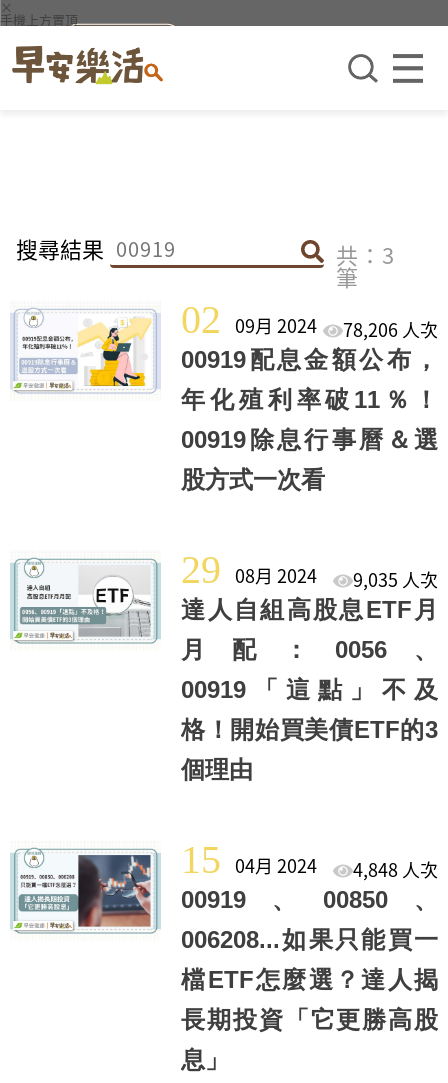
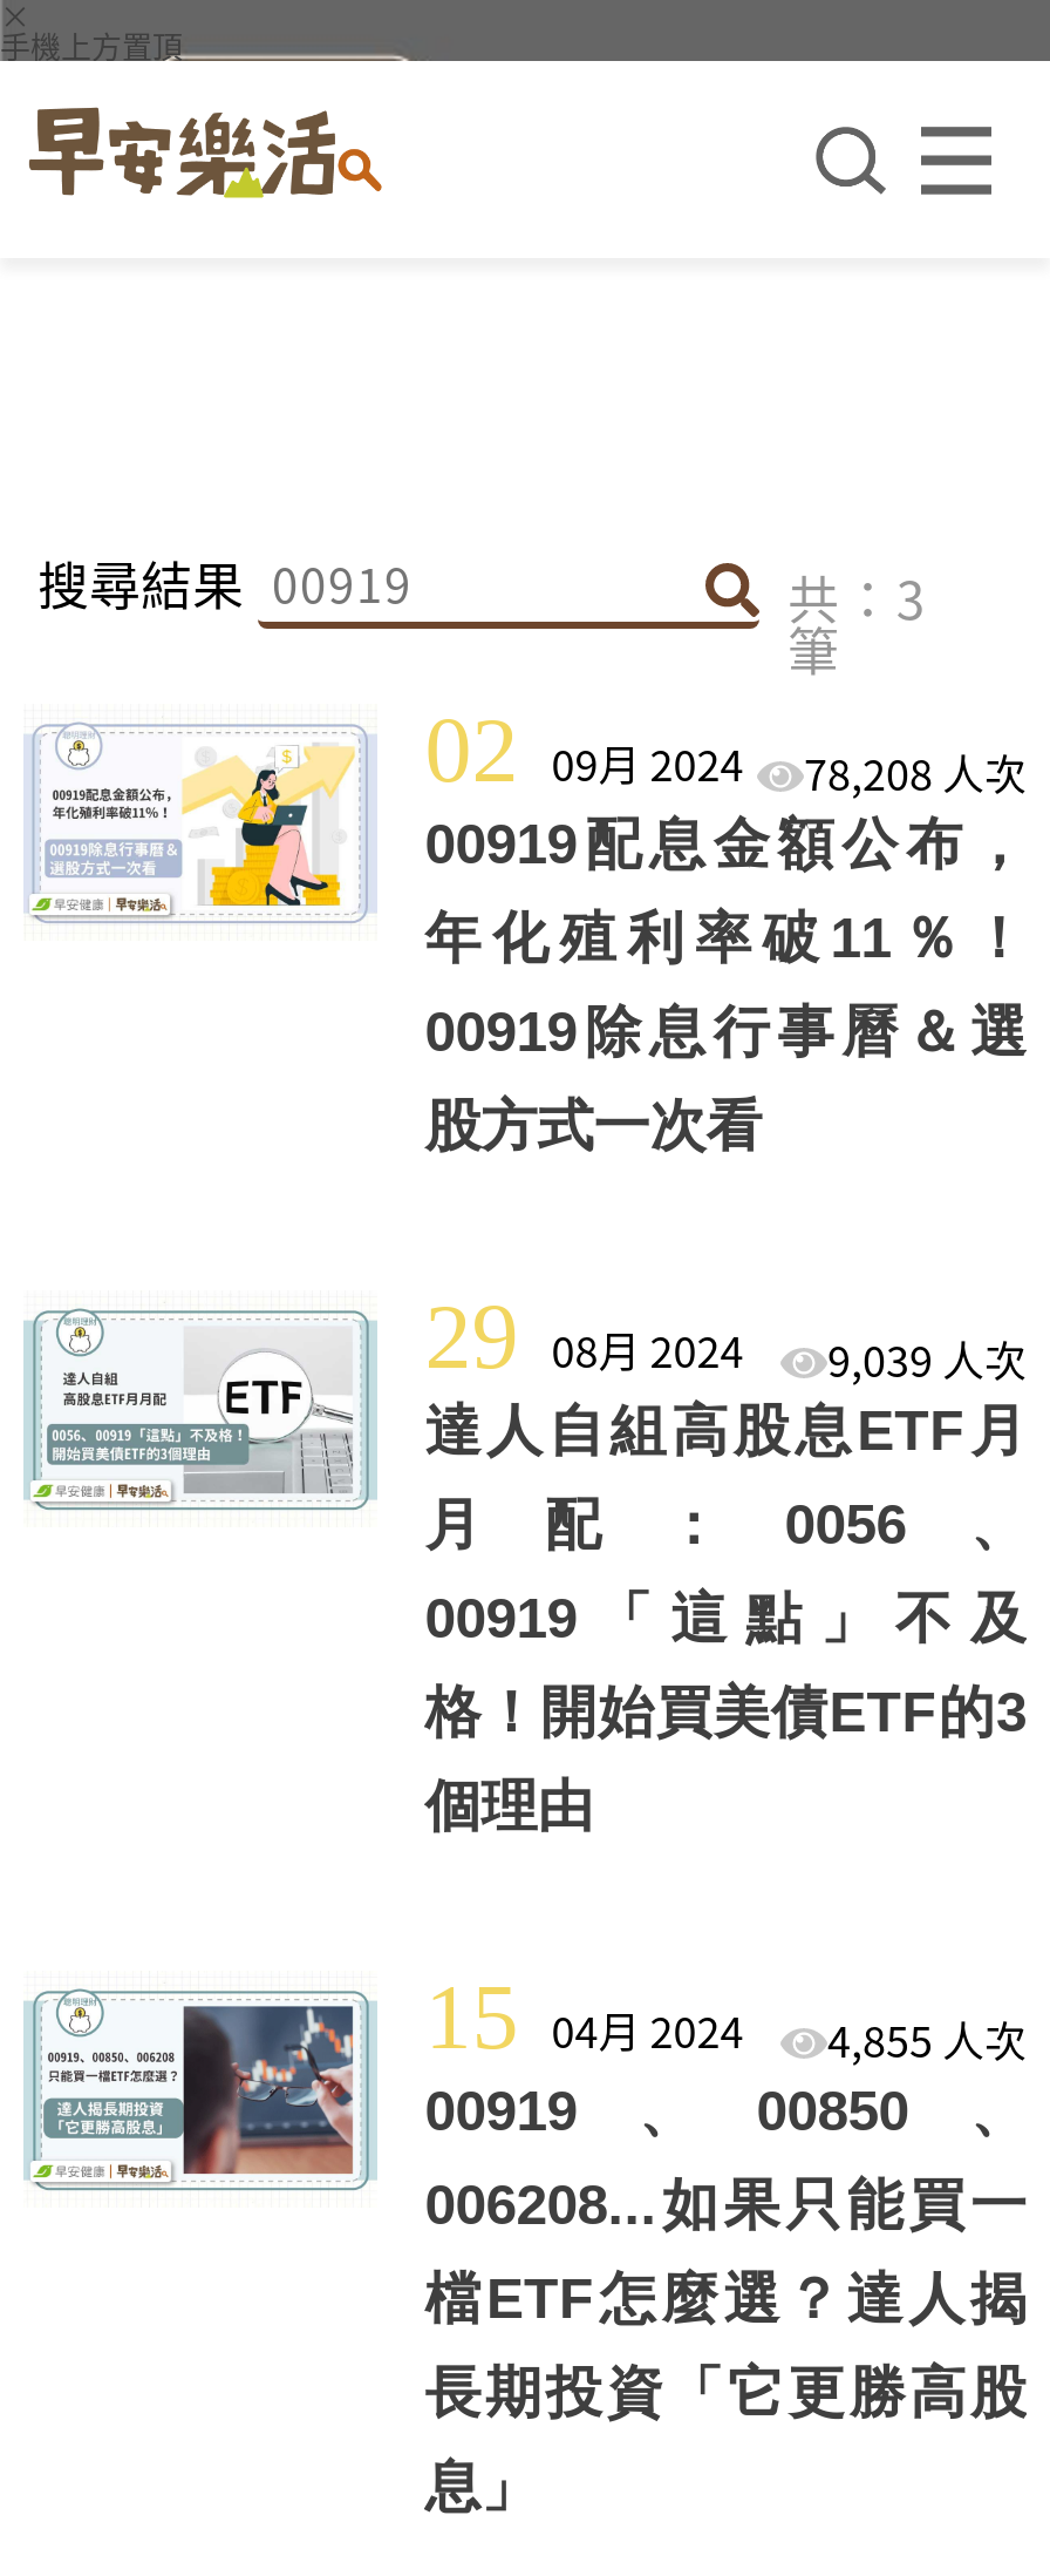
- 78,206 人次
+ 78,208 人次

- 9,035 人次
+ 9,039 人次

- 4,848 人次
+ 4,855 人次
